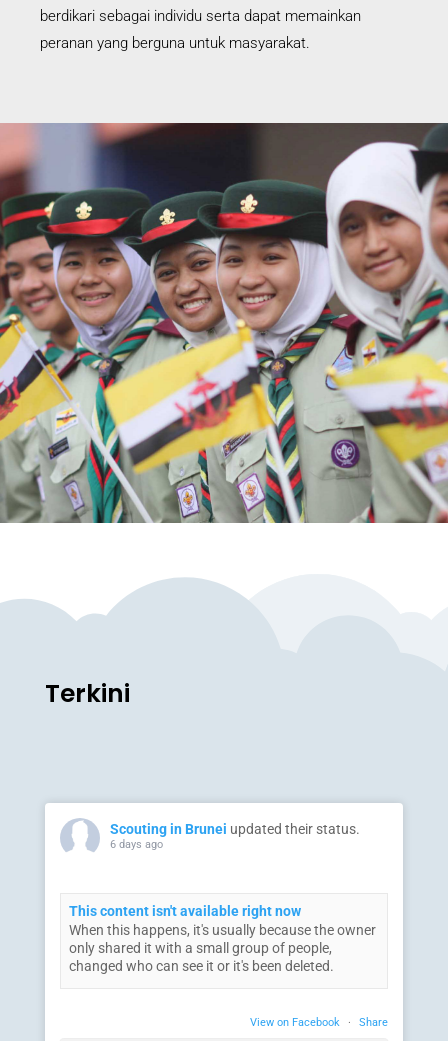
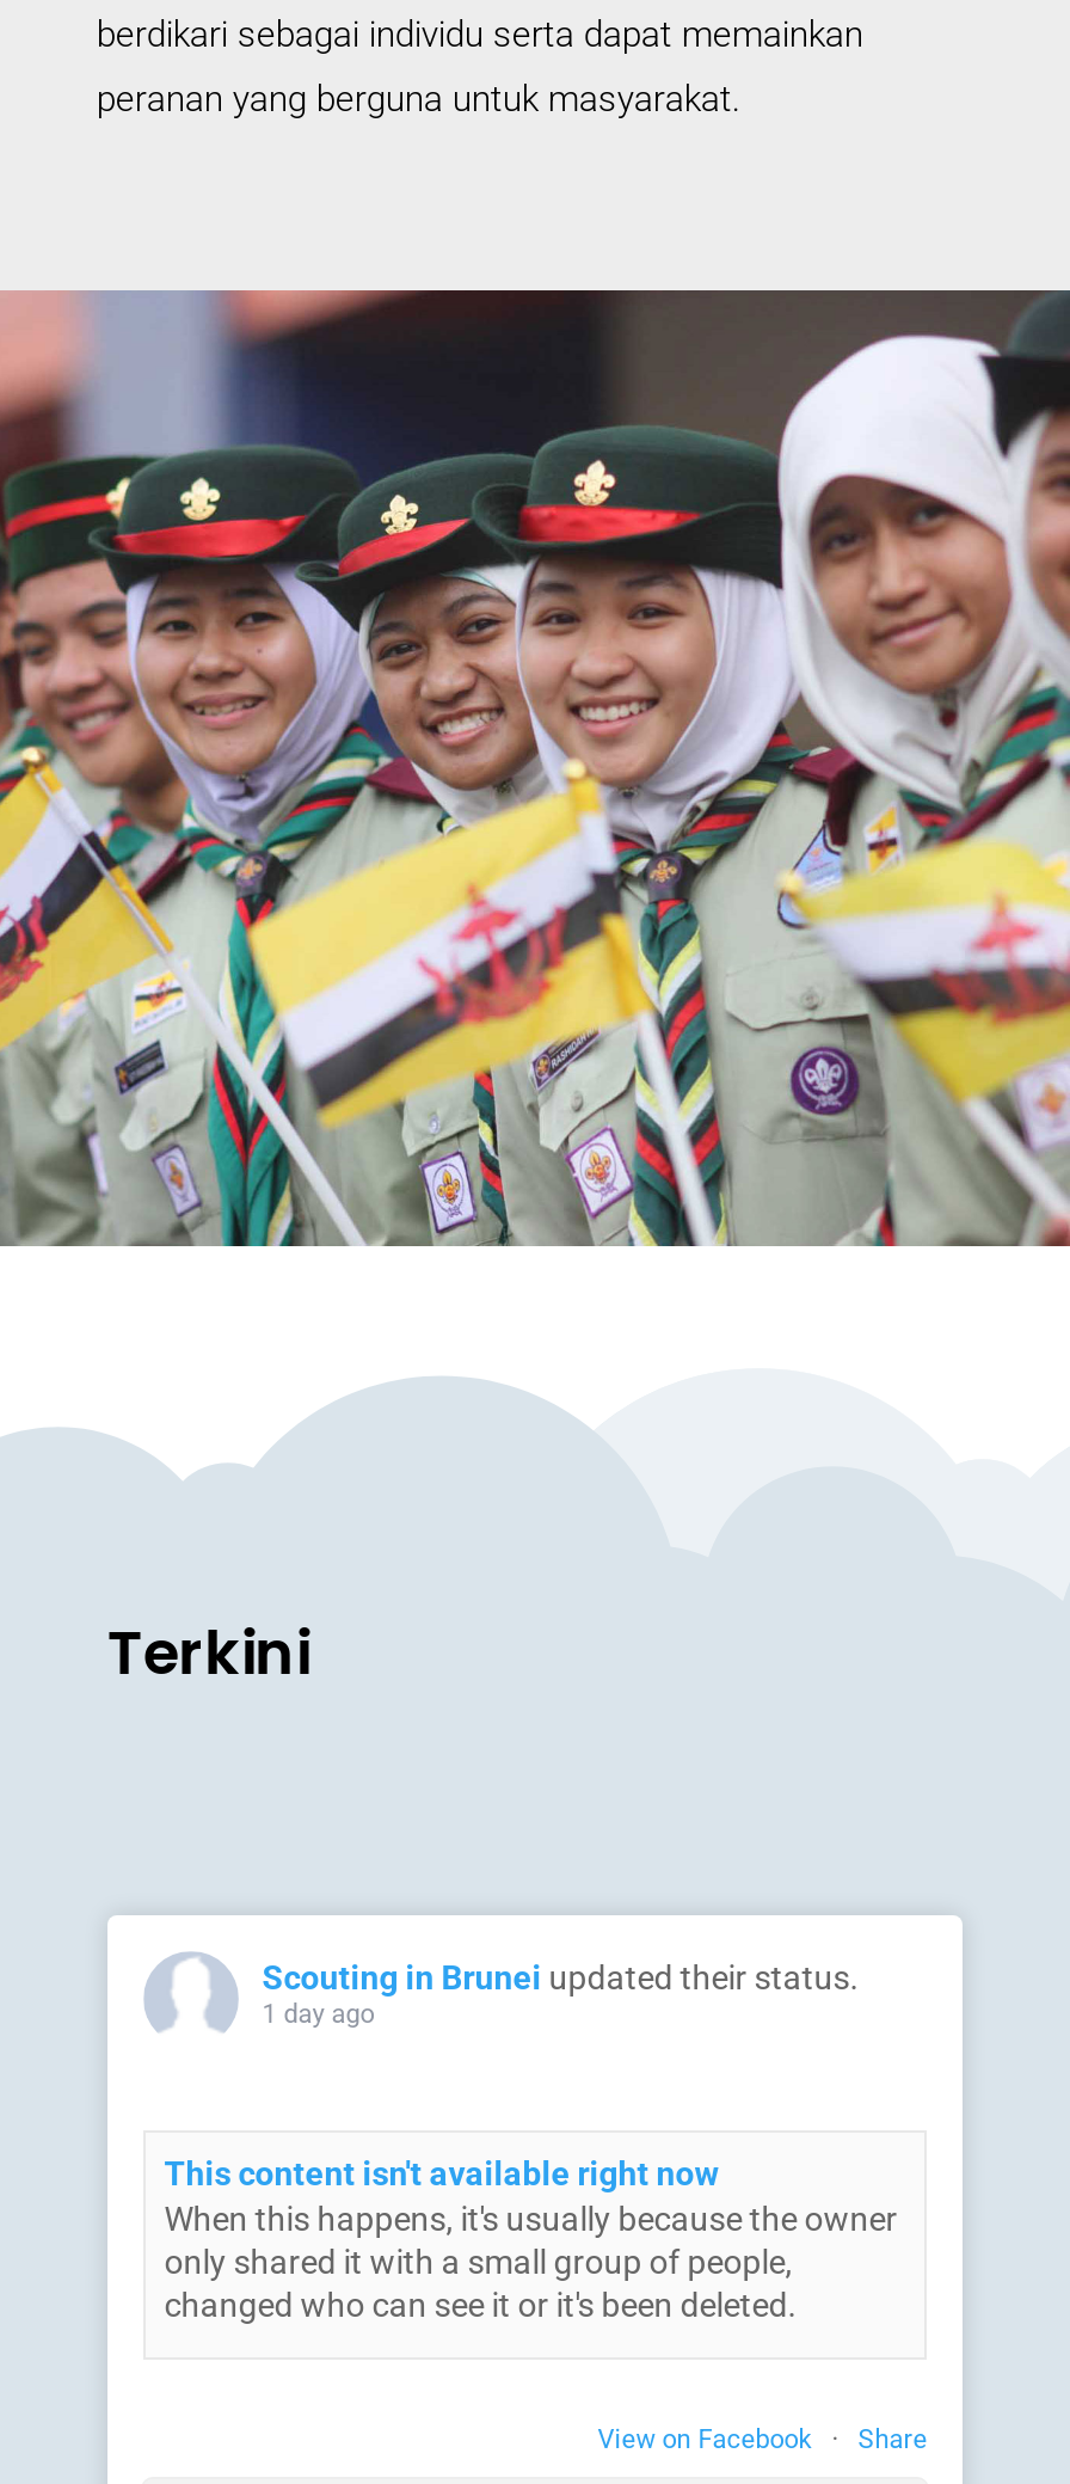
- 6 days ago
+ 1 day ago
